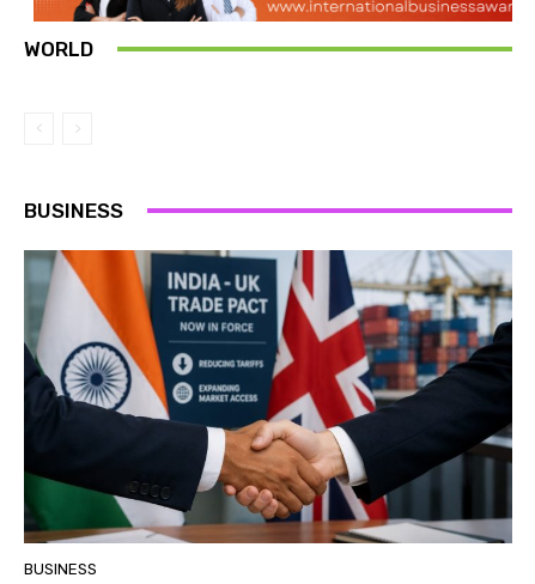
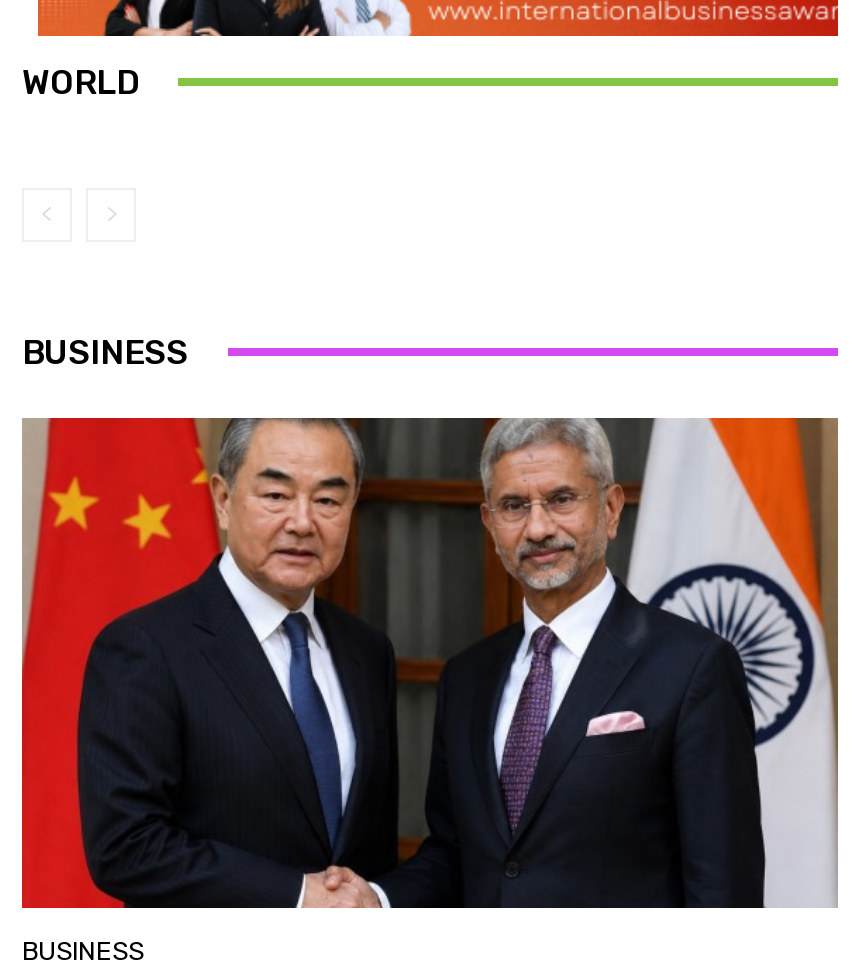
- [image]
+ [image]
